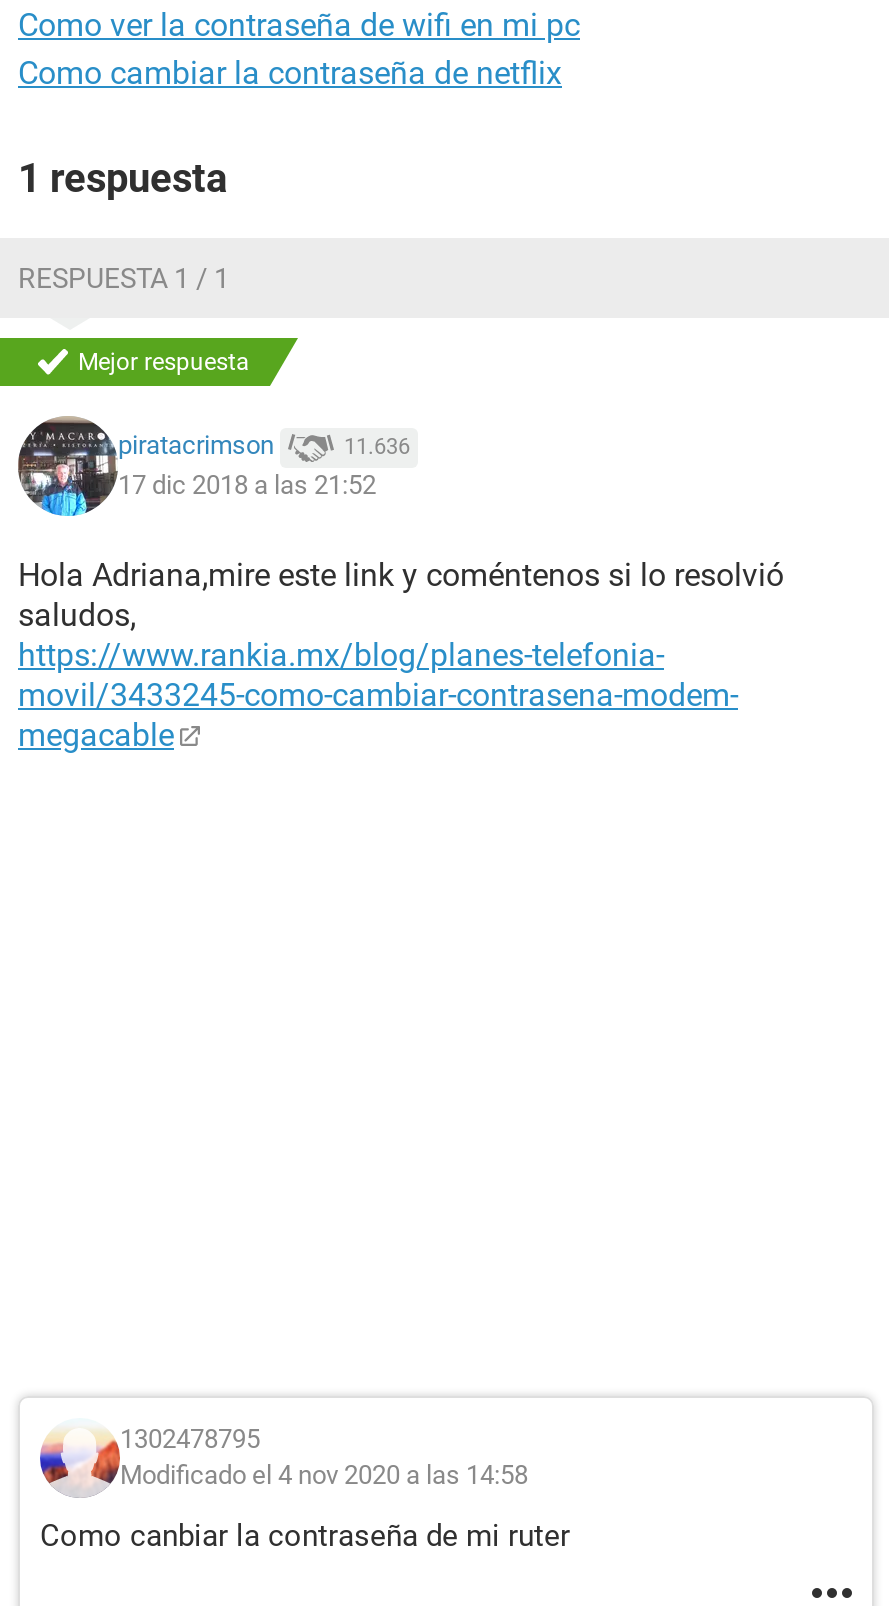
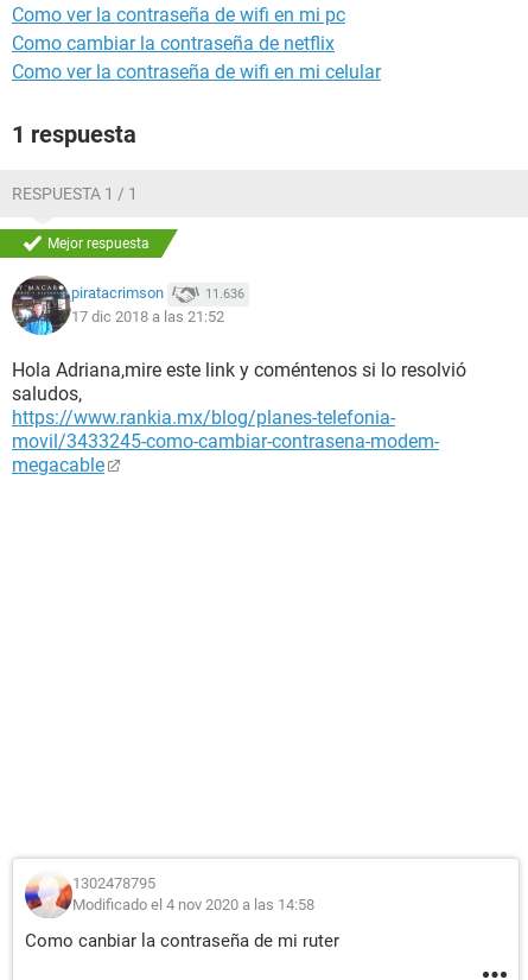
+ Como ver la contraseña de wifi en mi celular
